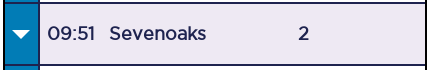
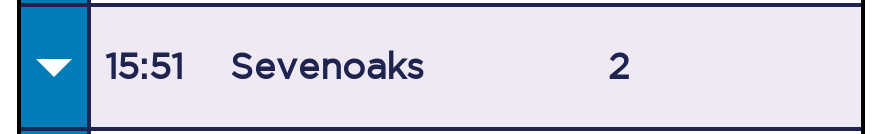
- 09:51 Sevenoaks
+ 15:51 Sevenoaks
